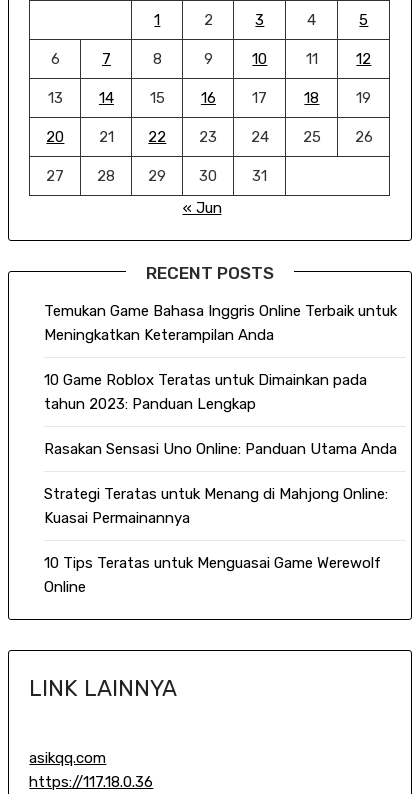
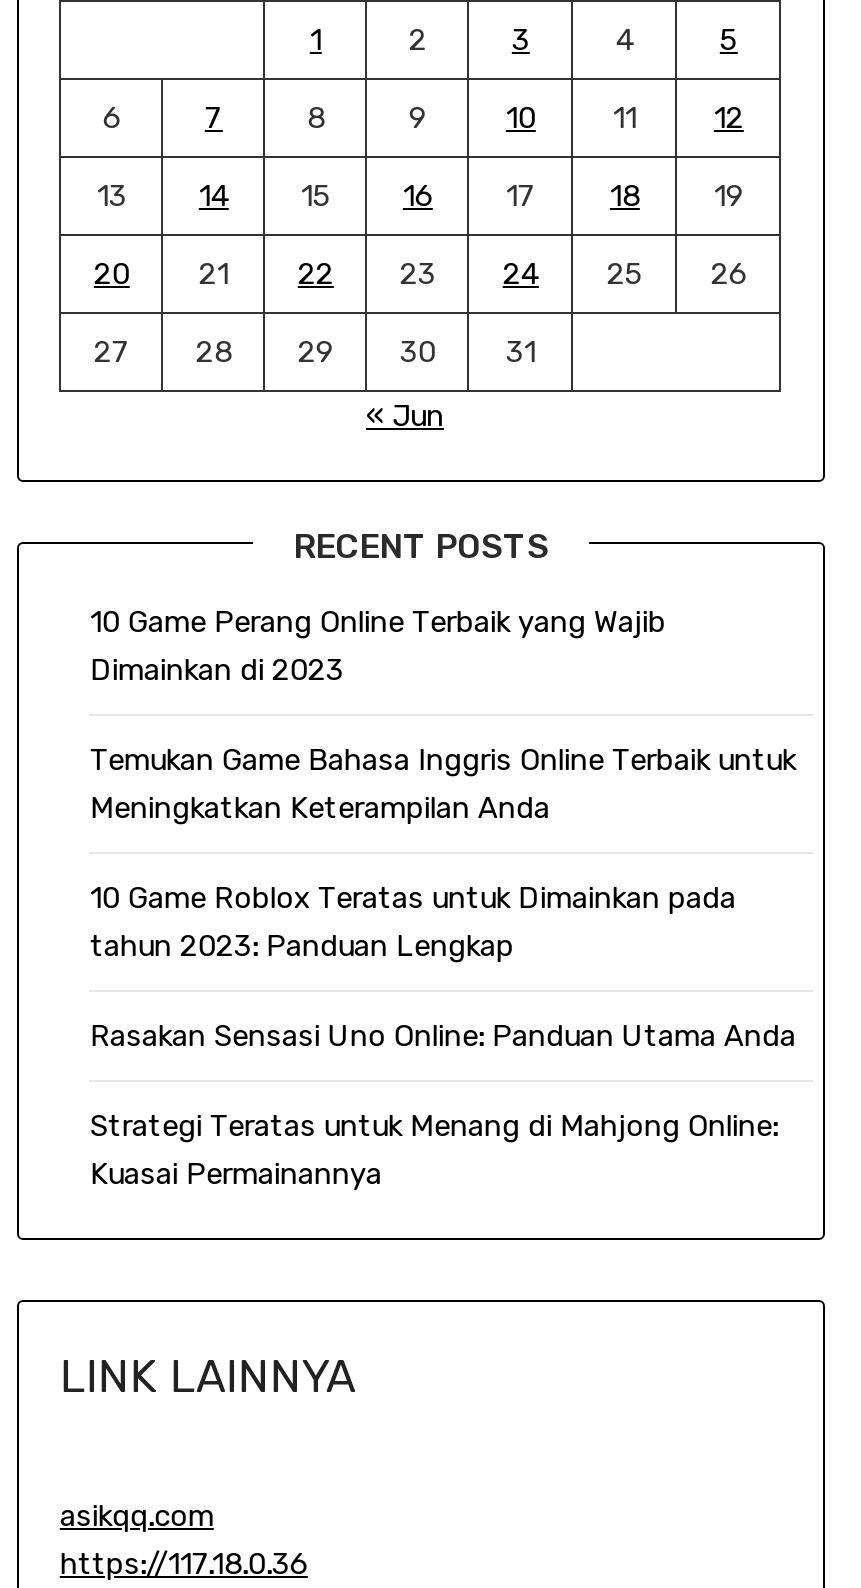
+ 10 Game Perang Online Terbaik yang Wajib
+ Dimainkan di 2023

moved down: Temukan Game Bahasa Inggris Online Terbaik untuk | Meningkatkan Keterampilan Anda | 10 Game Roblox Teratas untuk Dimainkan pada | tahun 2023: Panduan Lengkap | Rasakan Sensasi Uno Online: Panduan Utama Anda | Strategi Teratas untuk Menang di Mahjong Online: | Kuasai Permainannya

- 10 Tips Teratas untuk Menguasai Game Werewolf
- Online
